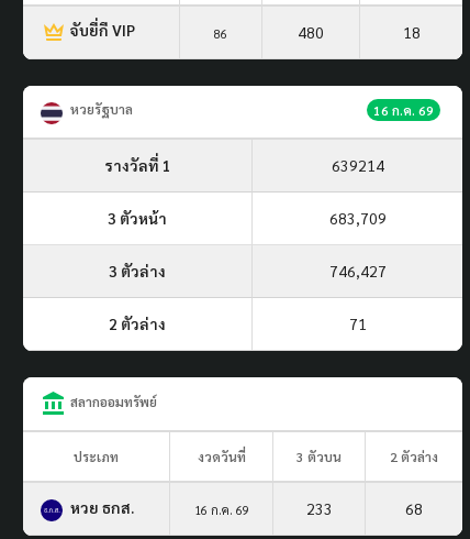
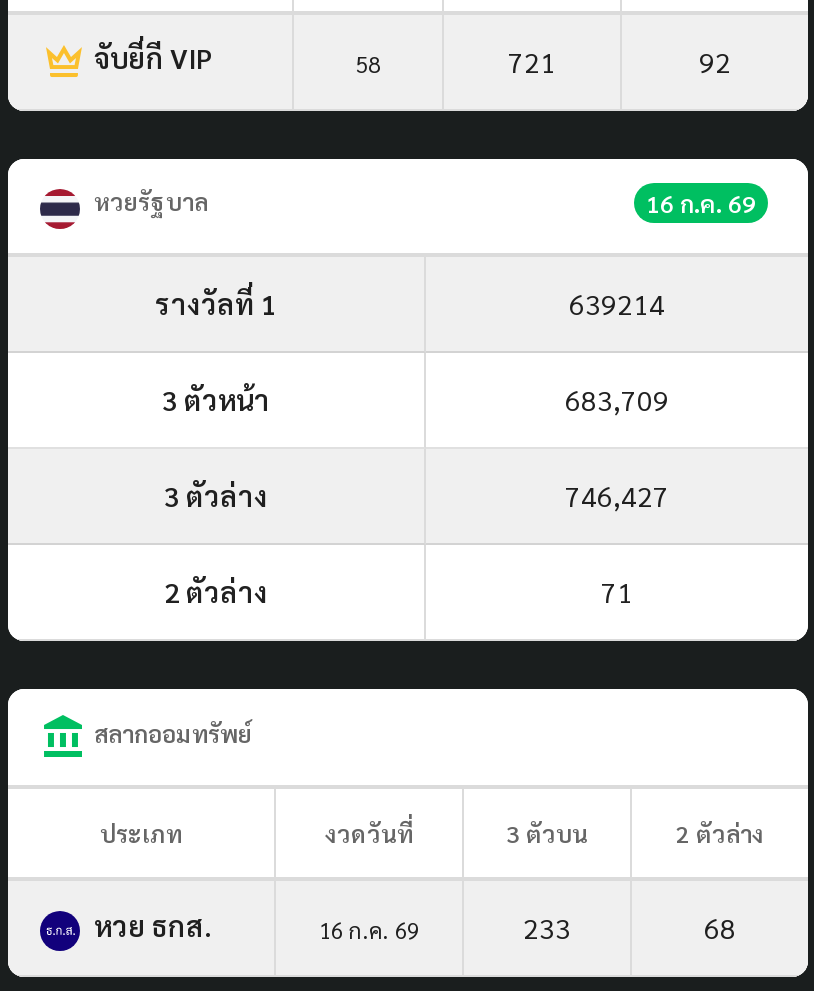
- 86
+ 58

- 480
+ 721

- 18
+ 92
